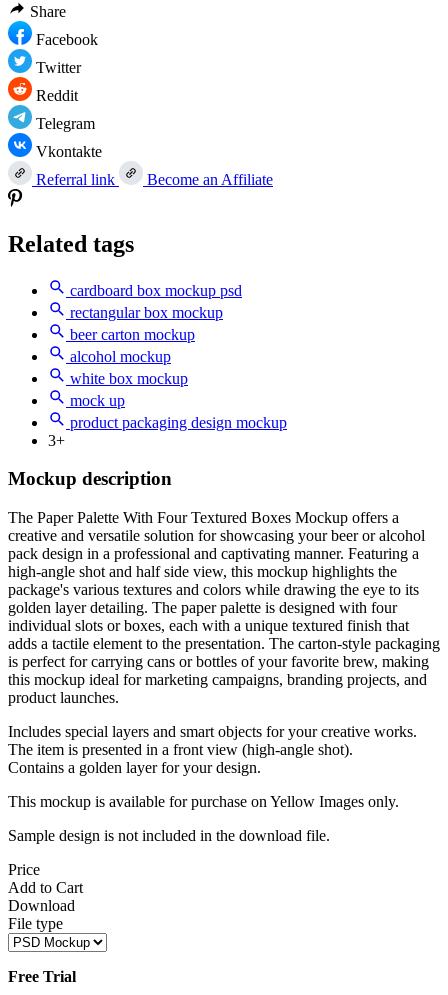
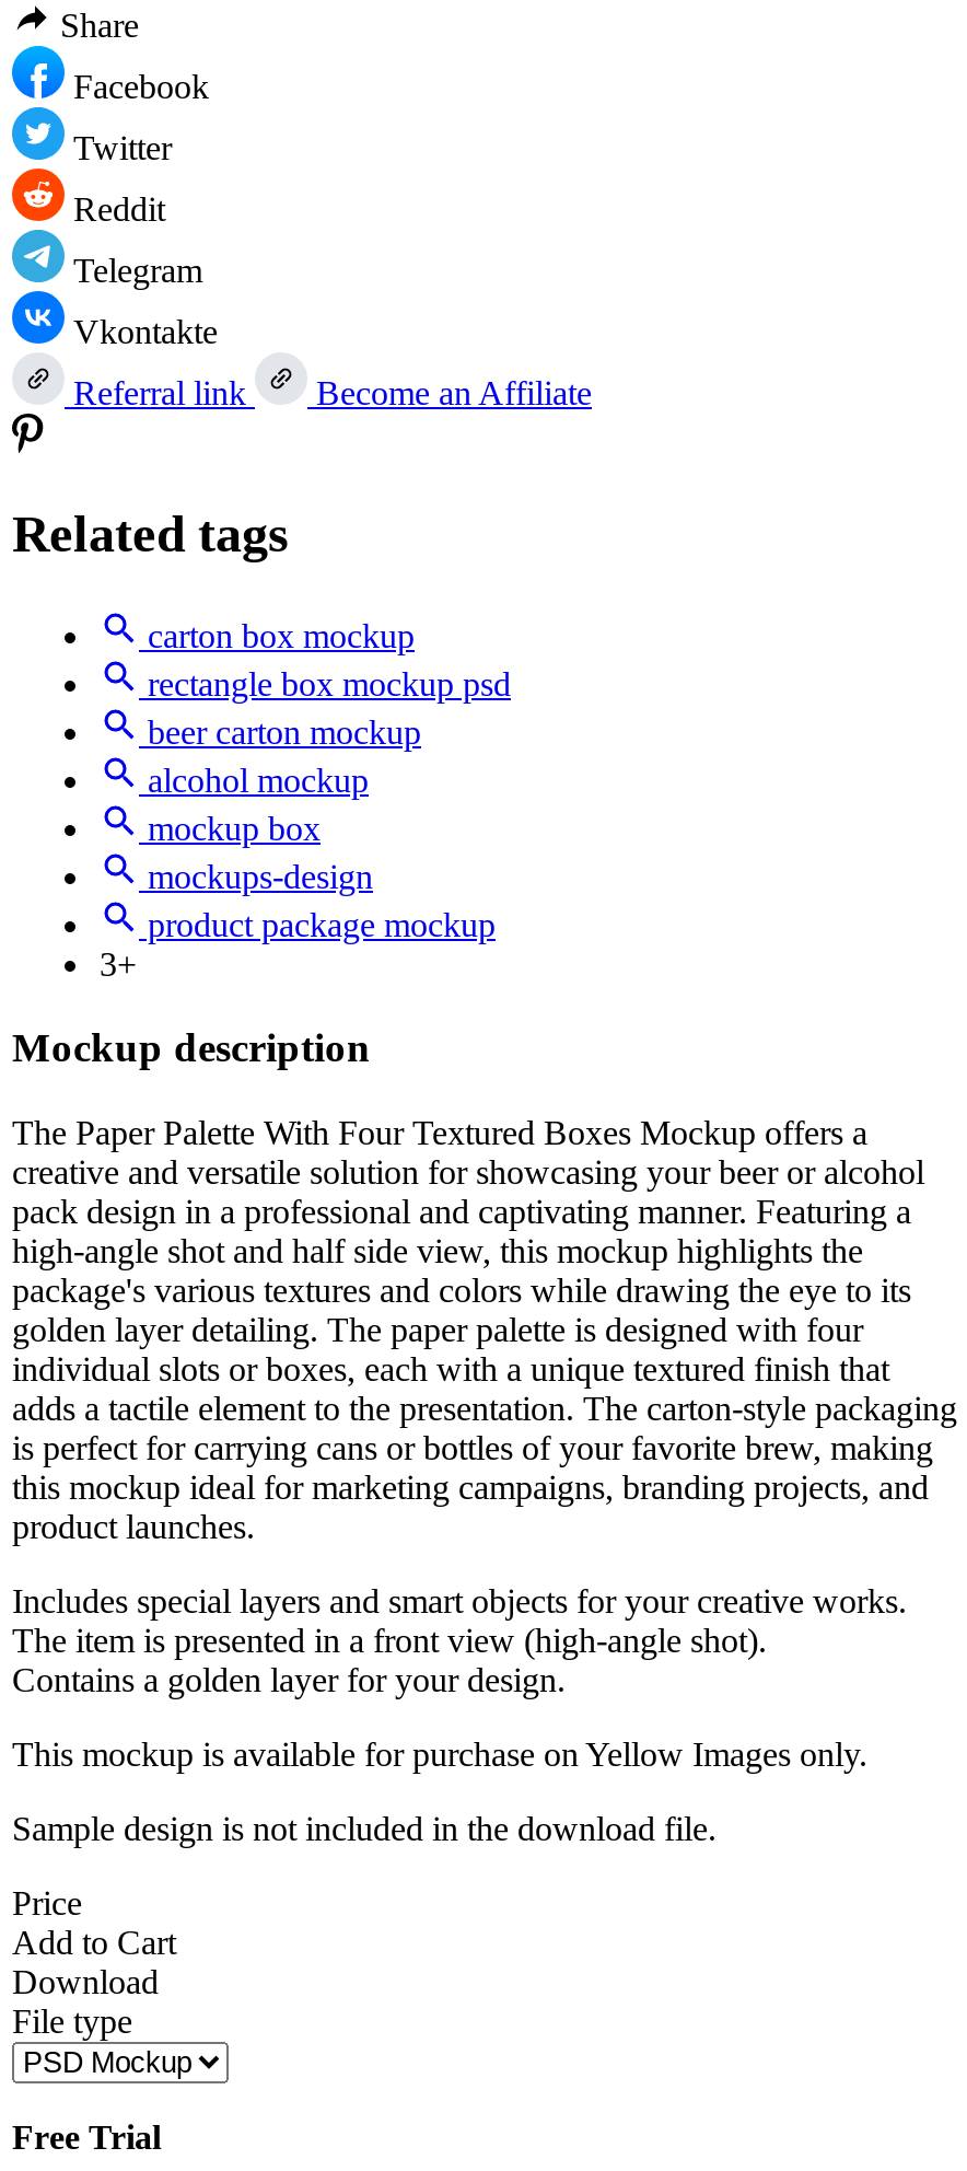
- cardboard box mockup psd
- rectangular box mockup
+ carton box mockup
+ rectangle box mockup psd

- white box mockup
- mock up
- product packaging design mockup
+ mockup box
+ mockups-design
+ product package mockup
